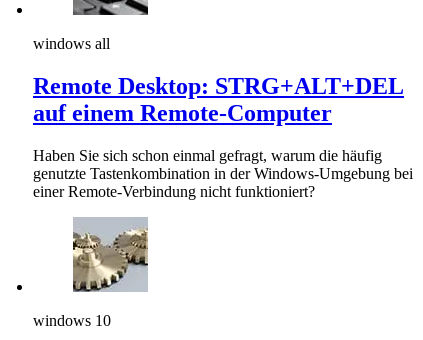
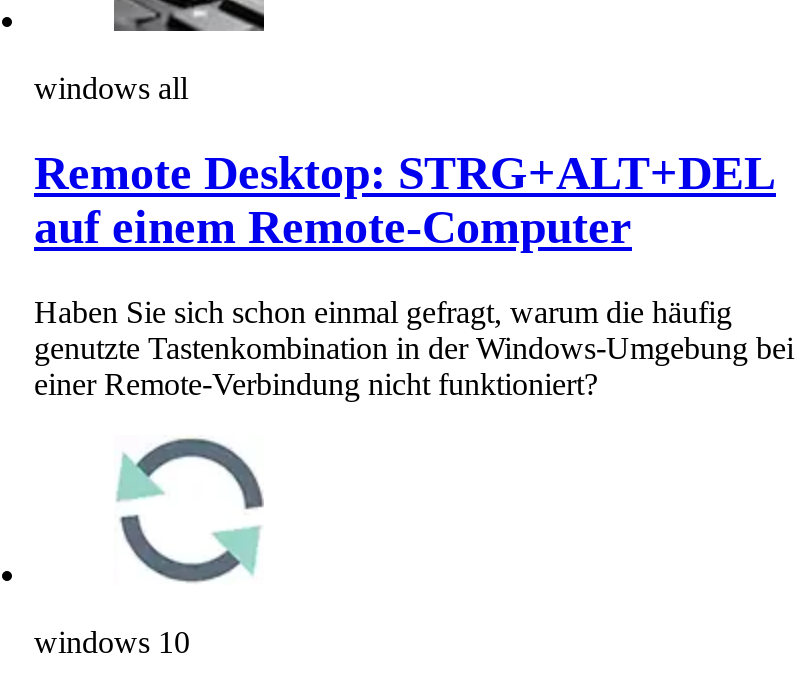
- [image]
+ [image]
